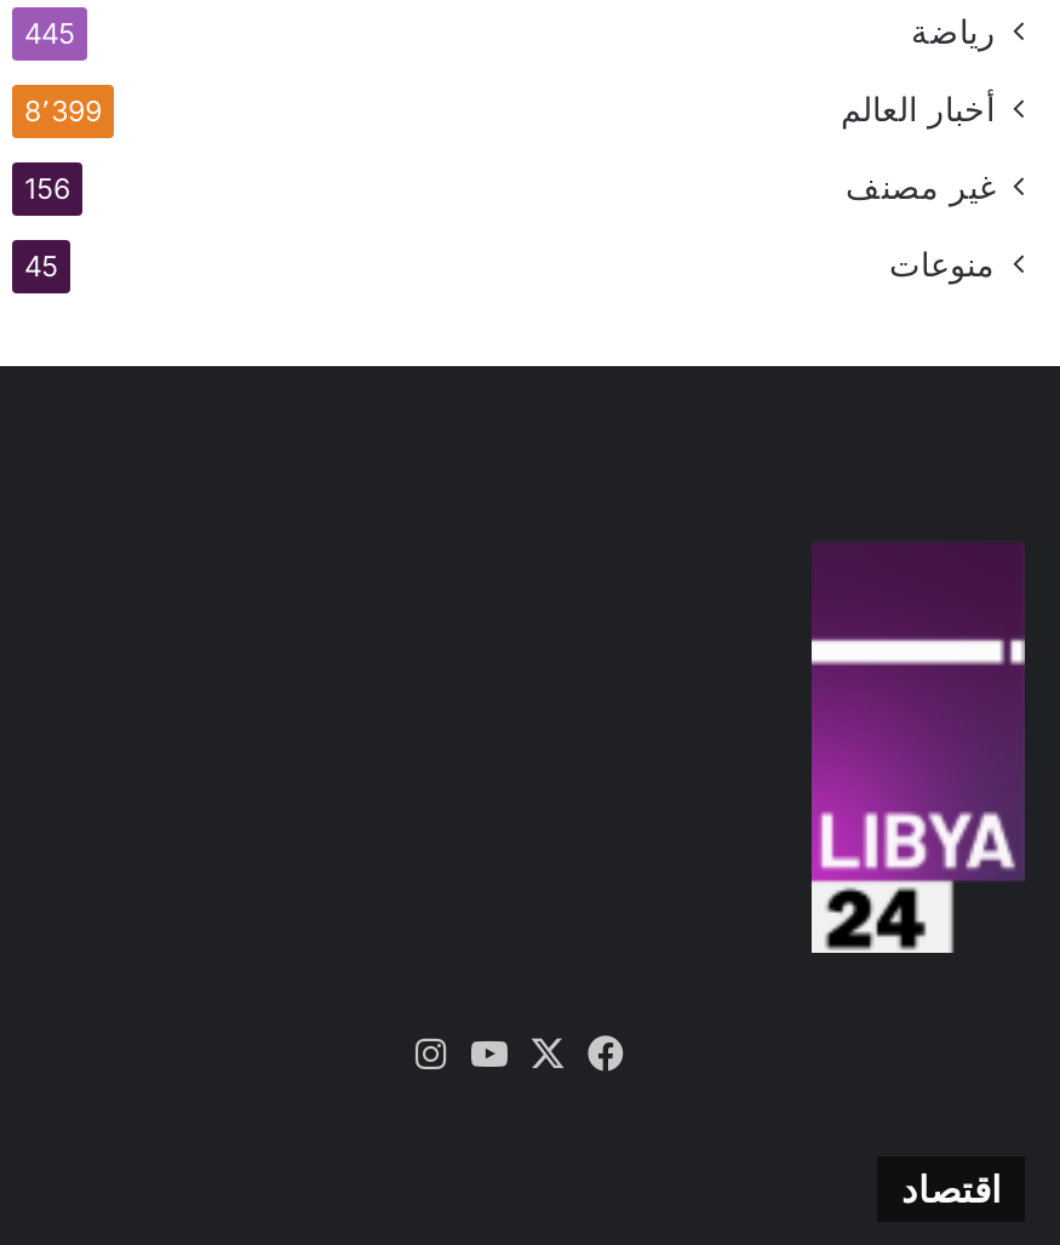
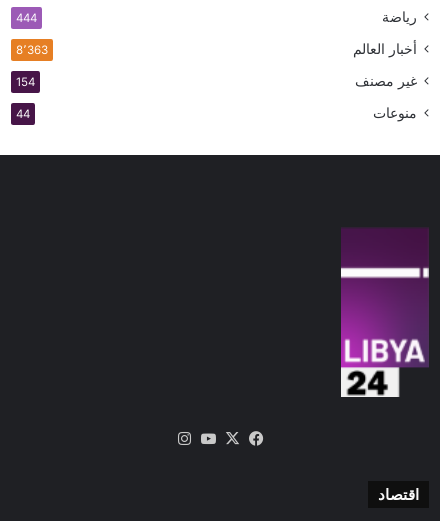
- 445
+ 444

- 8٬399
+ 8٬363

- 156
+ 154

- 45
+ 44
